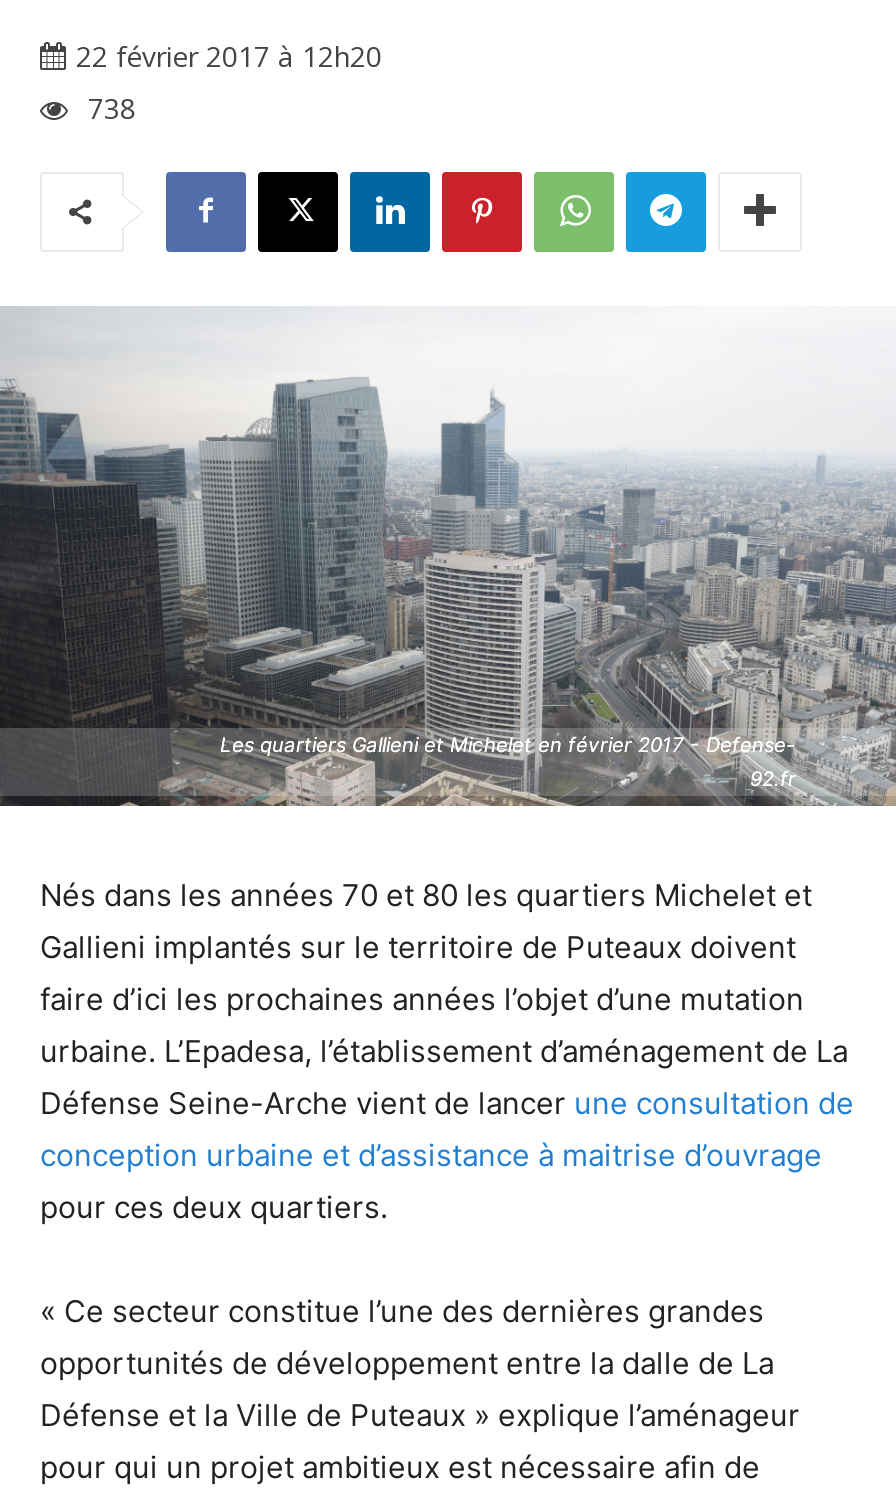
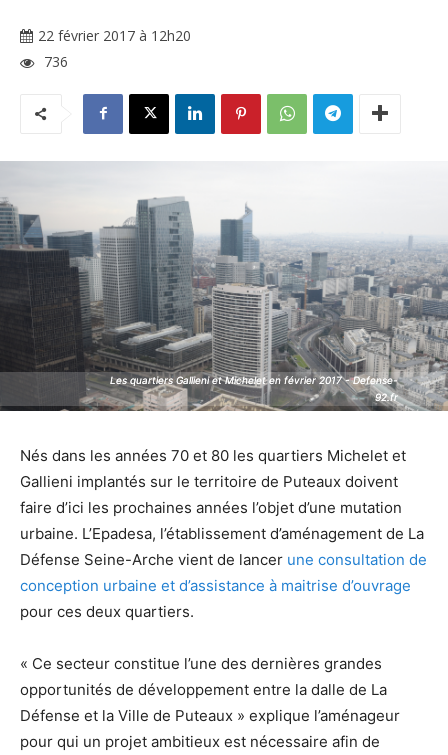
- 738
+ 736
